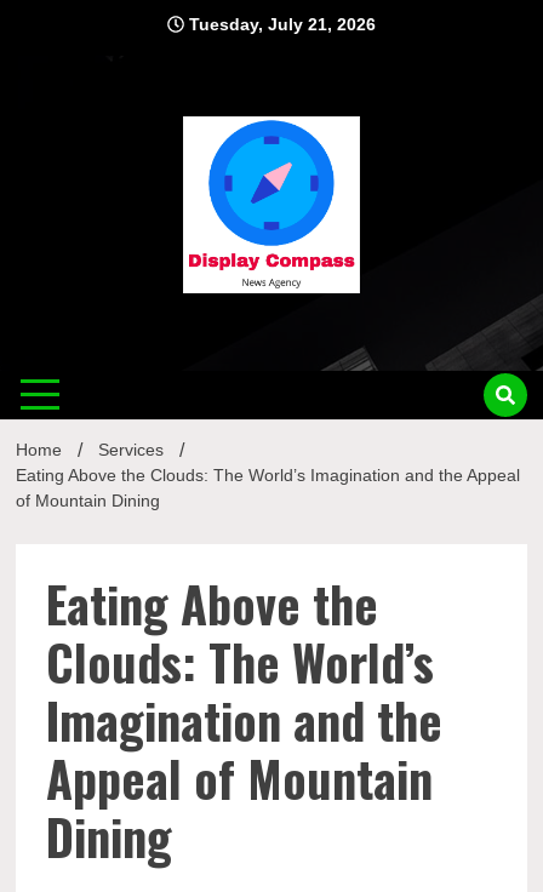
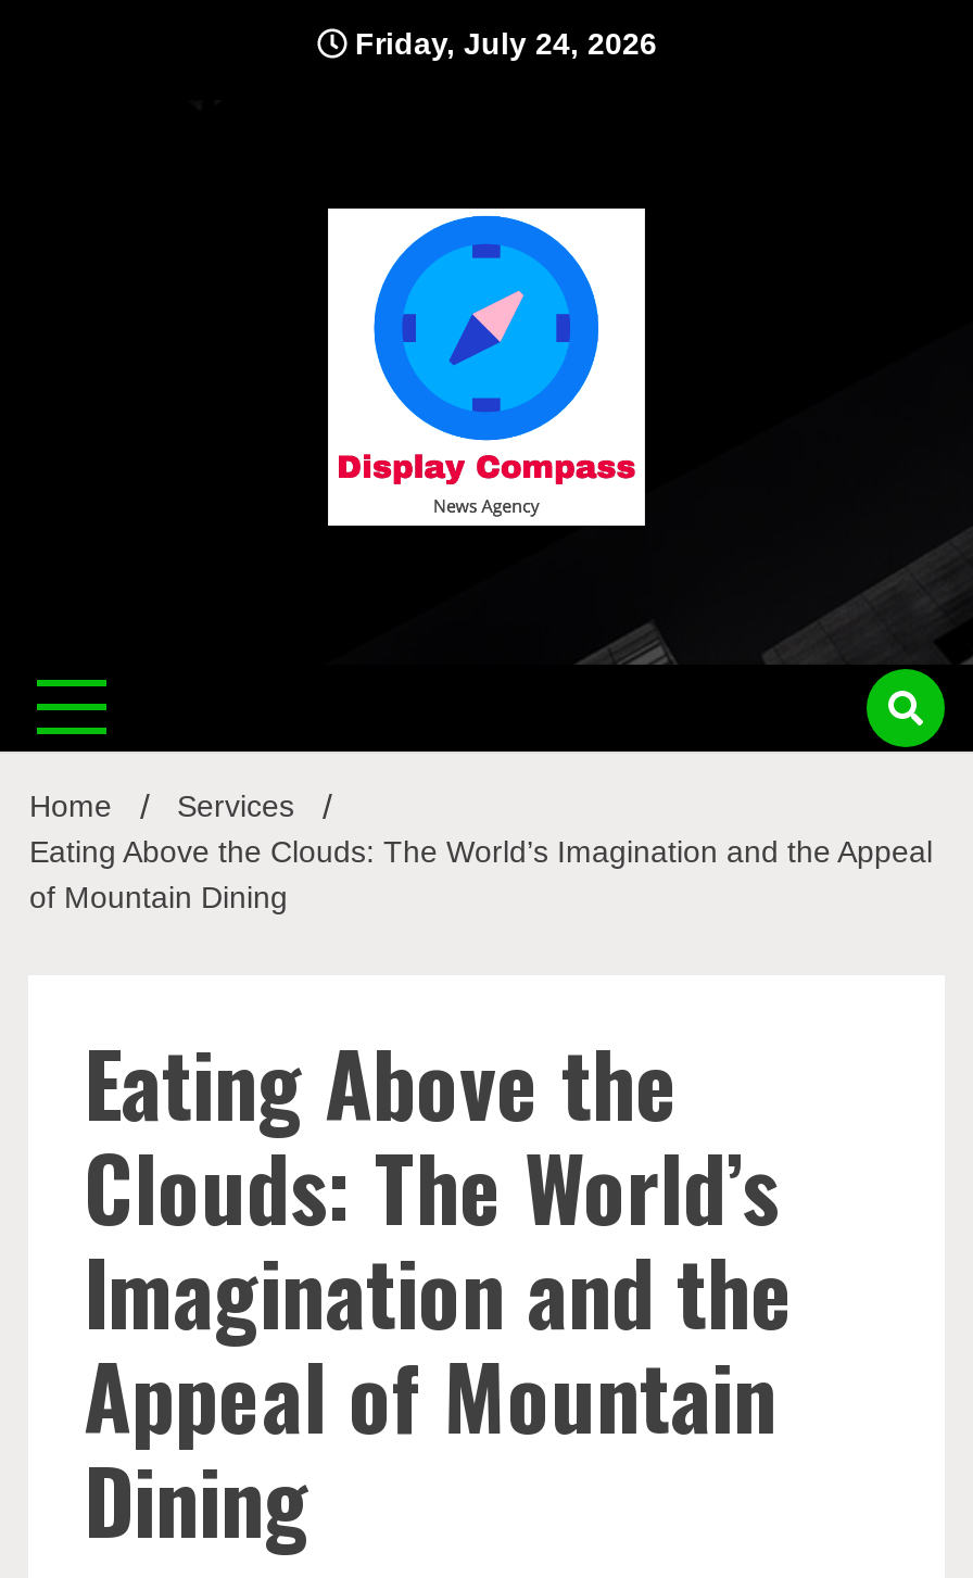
- Tuesday, July 21, 2026
+ Friday, July 24, 2026
